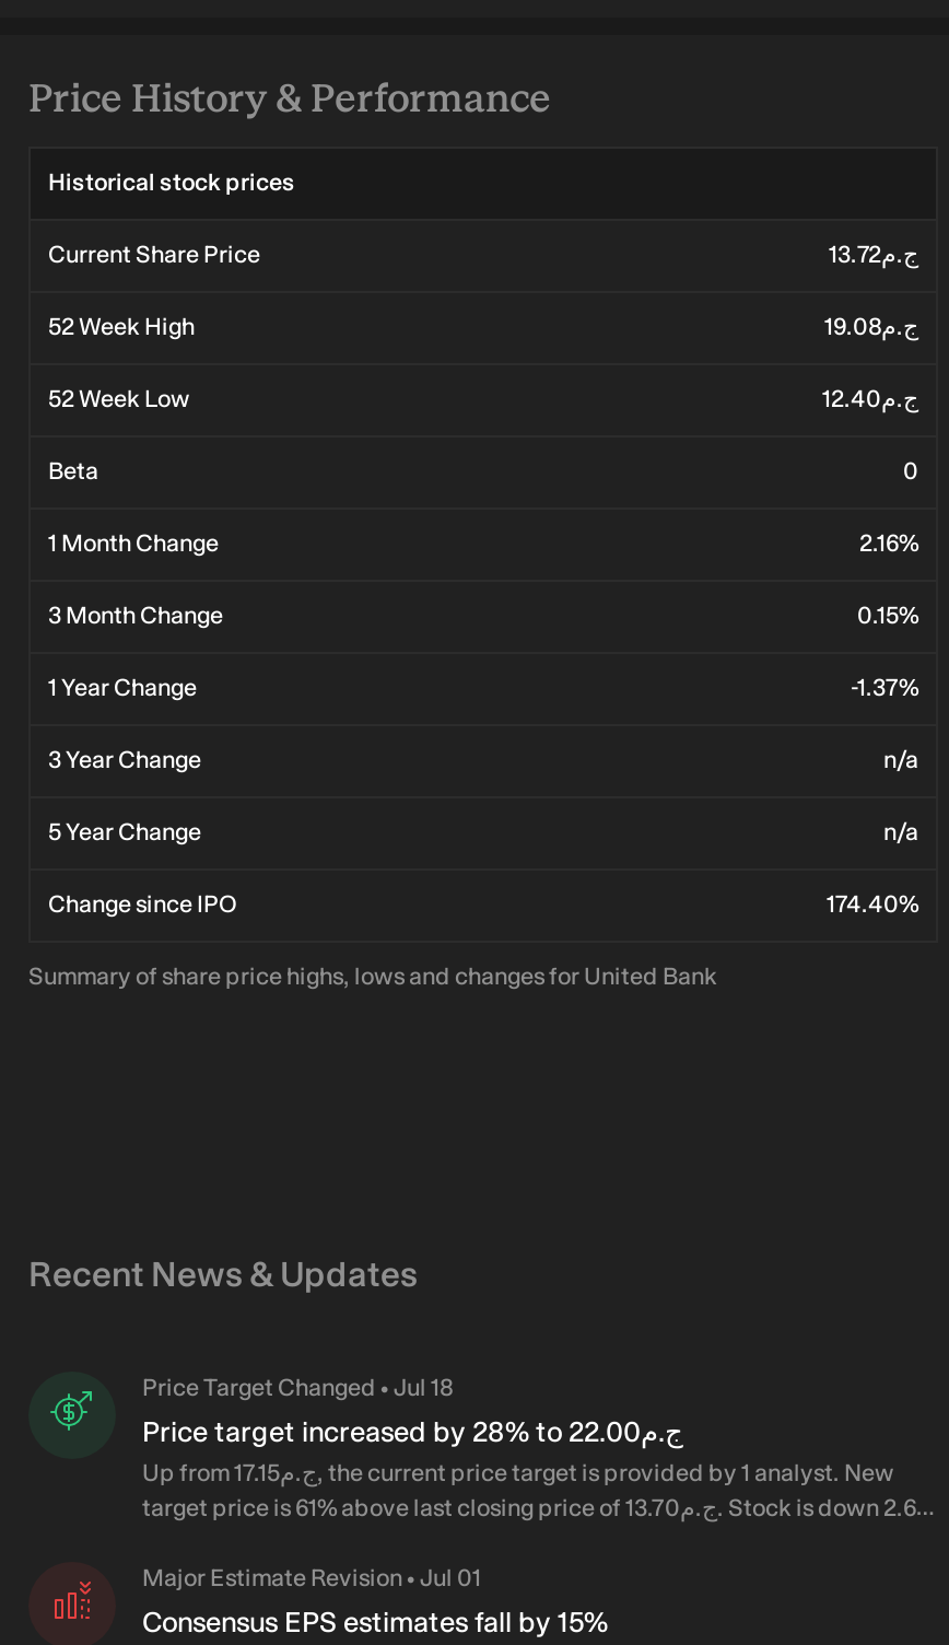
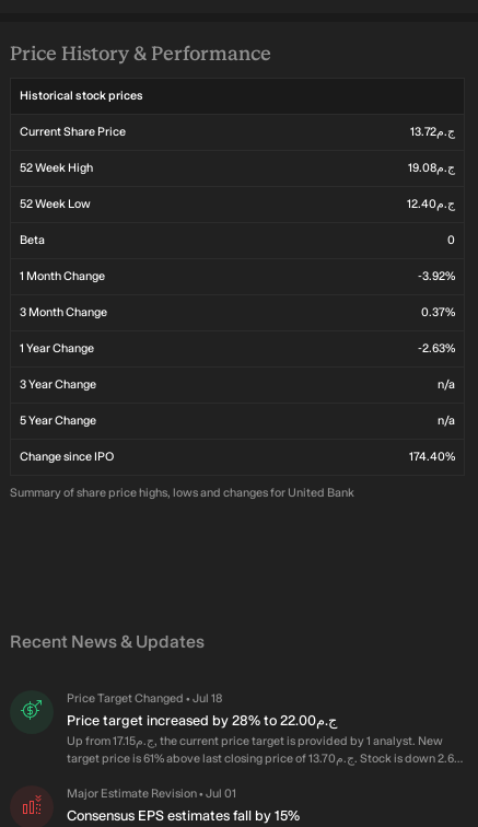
- 2.16%
+ -3.92%

- 0.15%
+ 0.37%

- -1.37%
+ -2.63%
